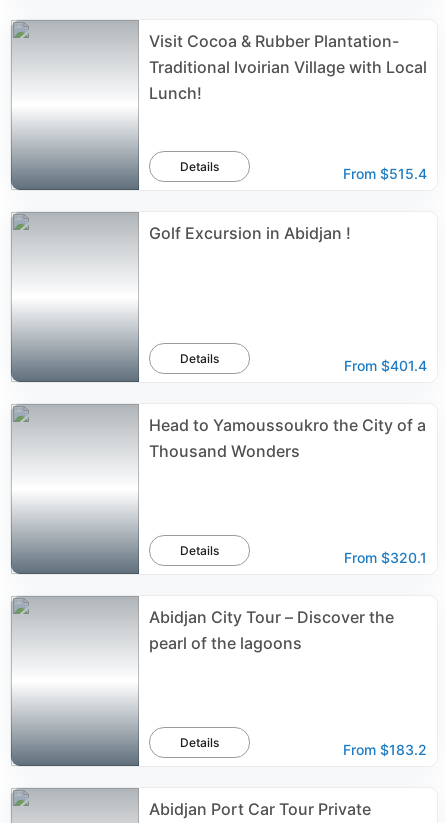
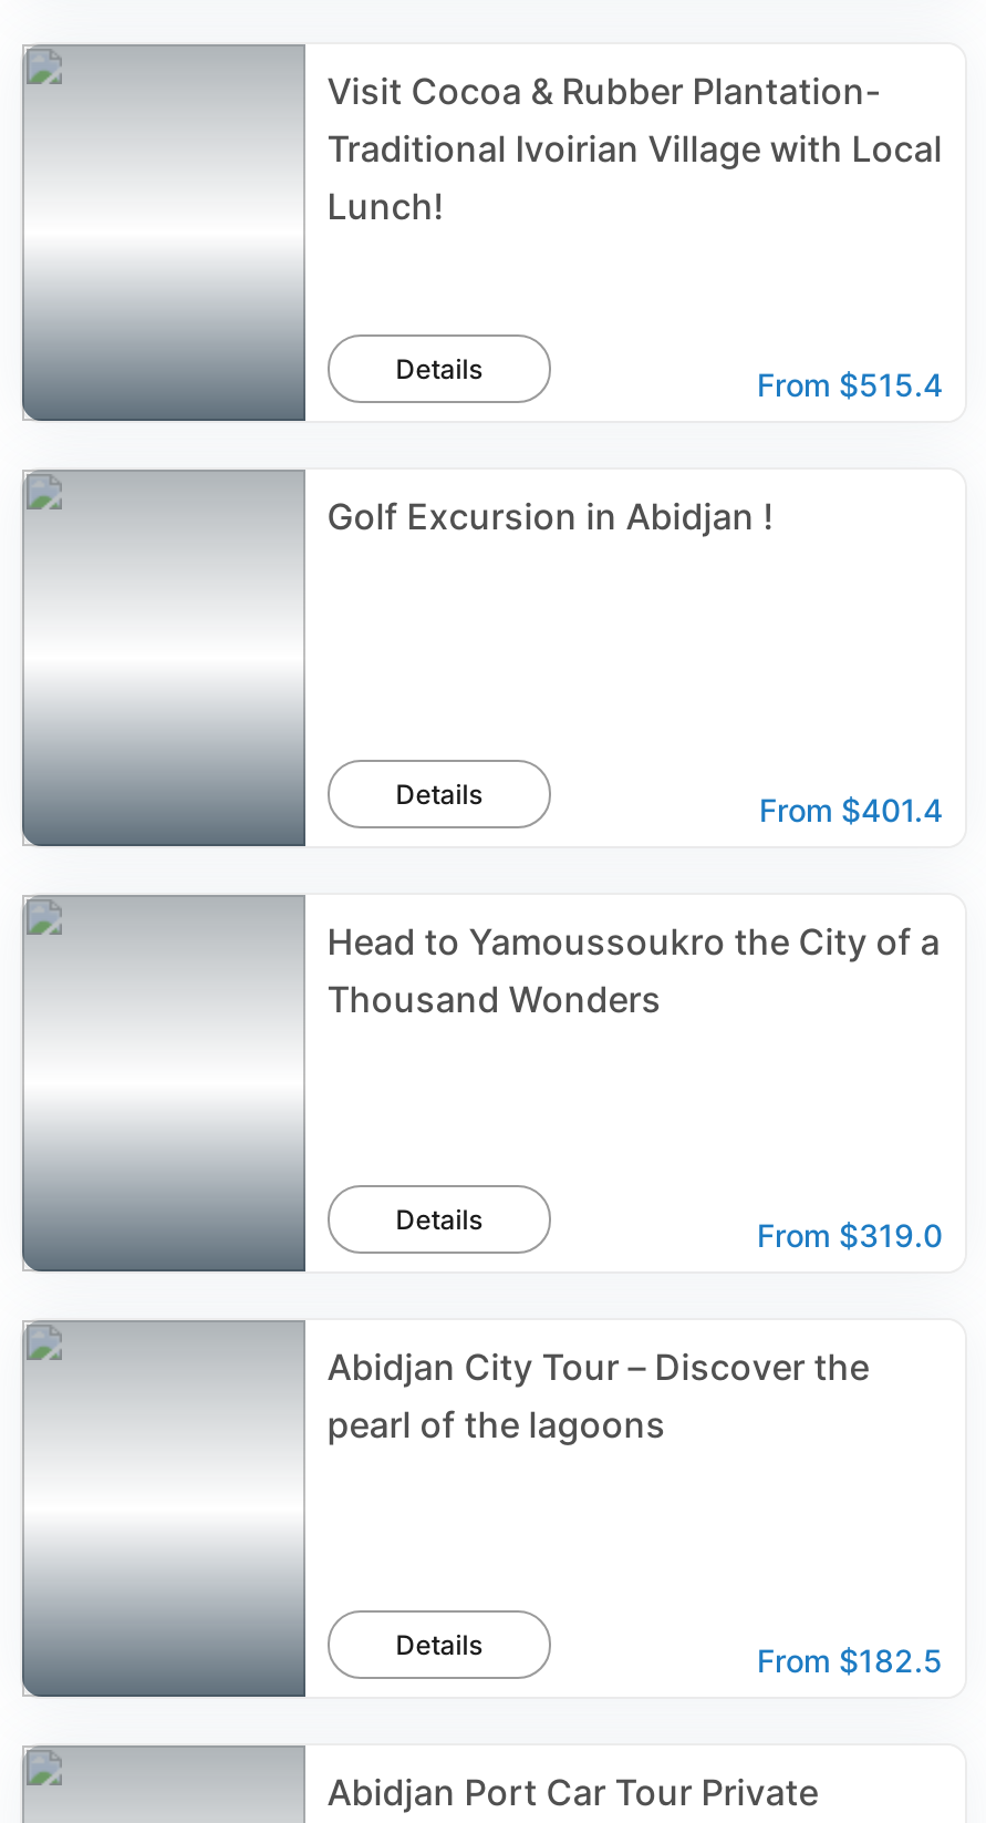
- From $320.1
+ From $319.0

- From $183.2
+ From $182.5
